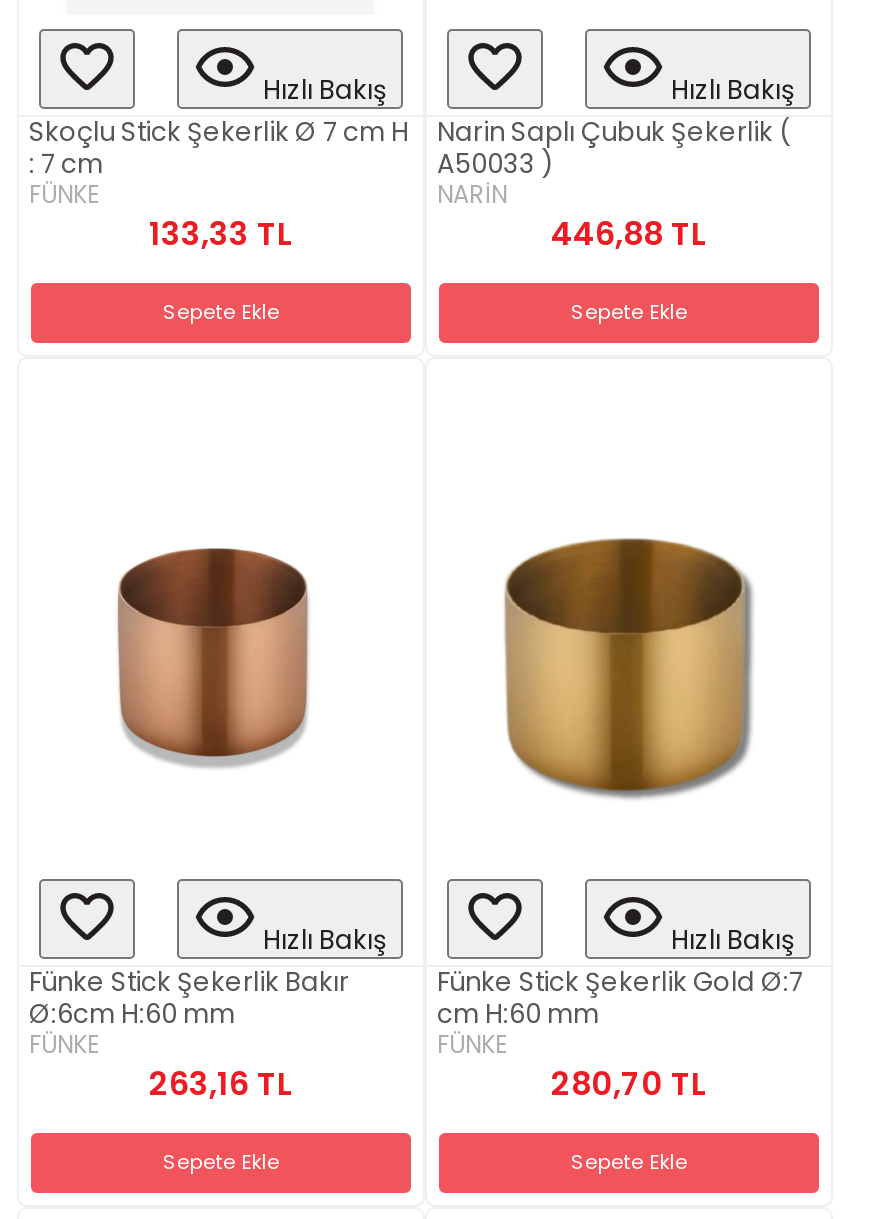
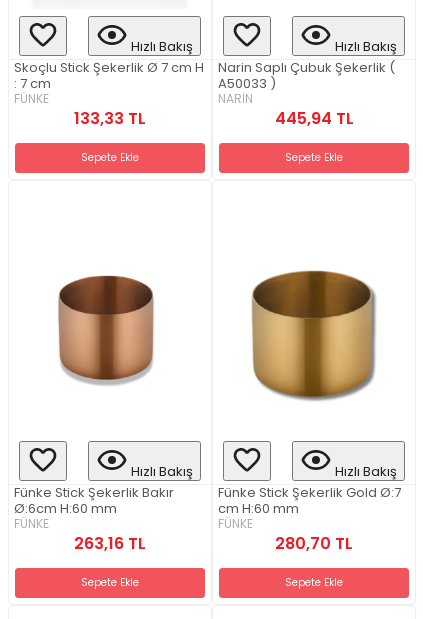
- 446,88 TL
+ 445,94 TL
